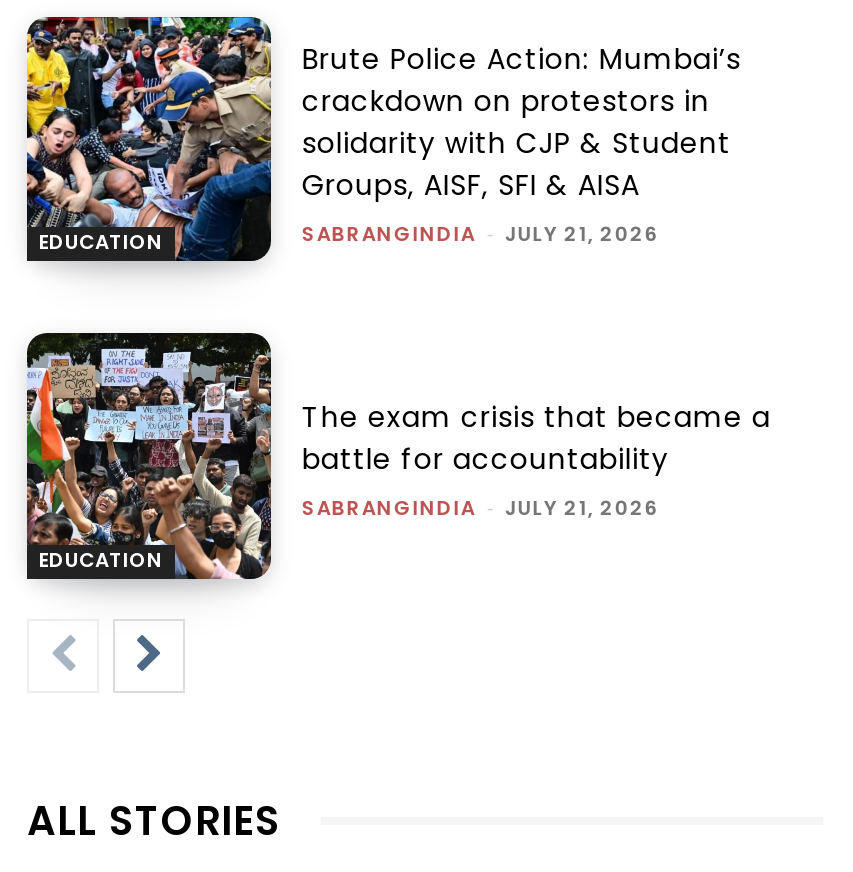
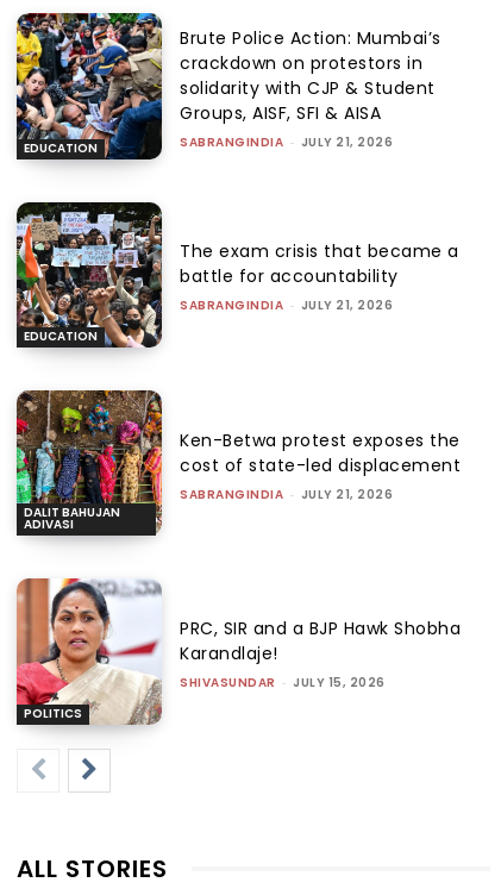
+ [image]
+ DALIT BAHUJAN
+ ADIVASI

+ [image]
+ POLITICS

+ Ken-Betwa protest exposes the
+ cost of state-led displacement
+ SABRANGINDIA - JULY 21, 2026

+ PRC, SIR and a BJP Hawk Shobha
+ Karandlaje!
+ SHIVASUNDAR - JULY 15, 2026
